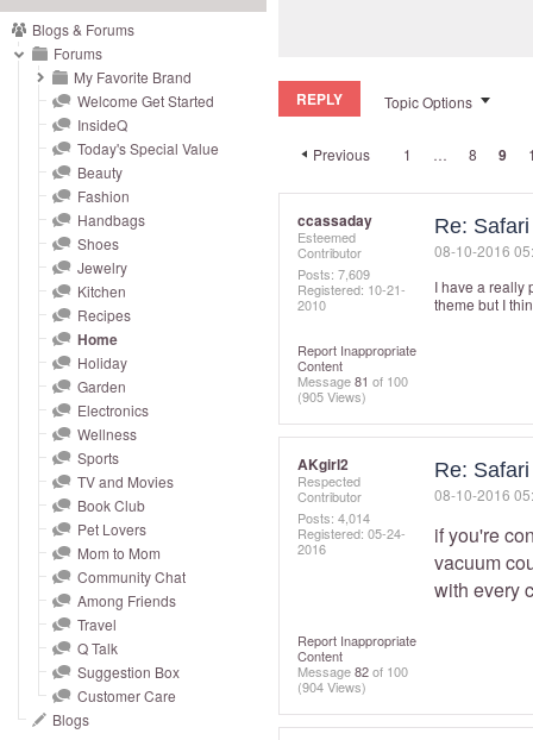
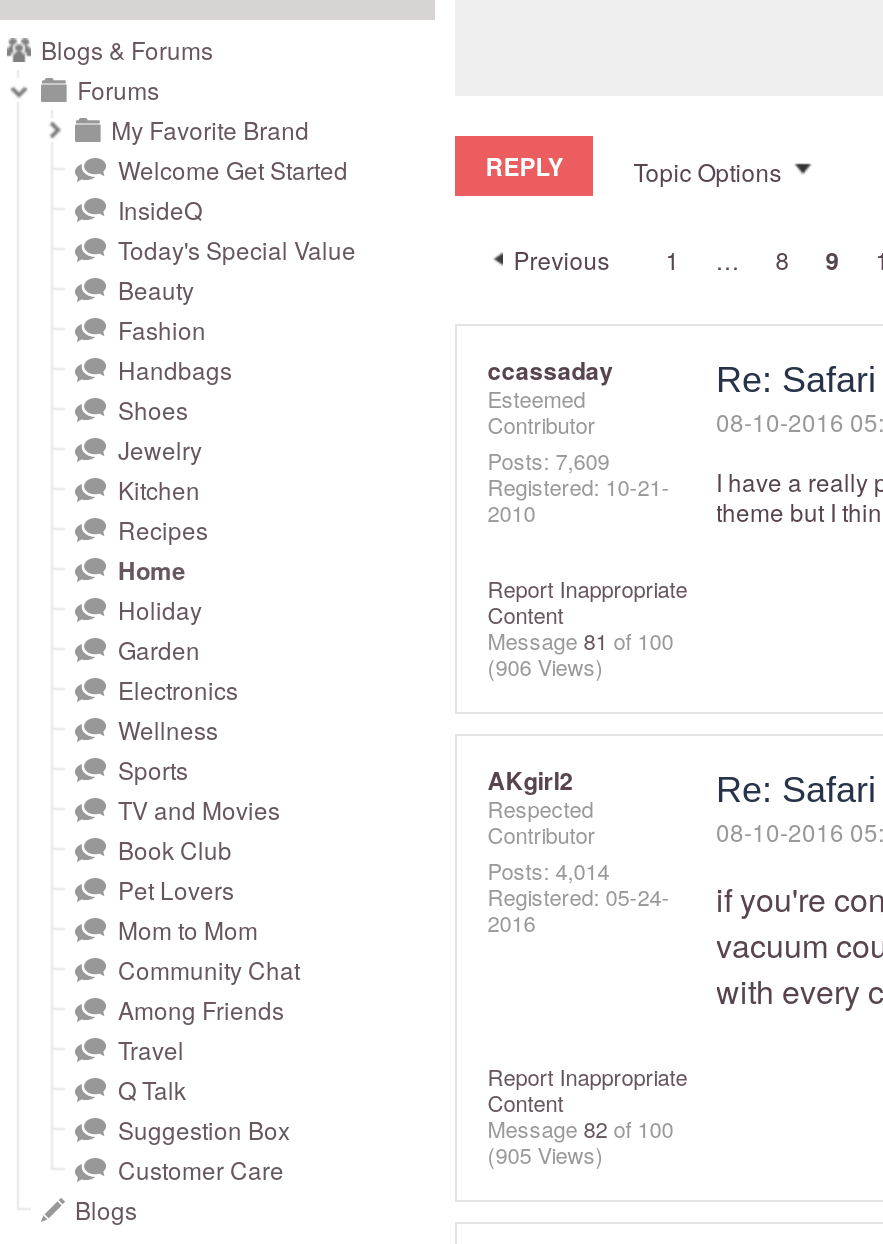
- (905 Views)
+ (906 Views)

- (904 Views)
+ (905 Views)
